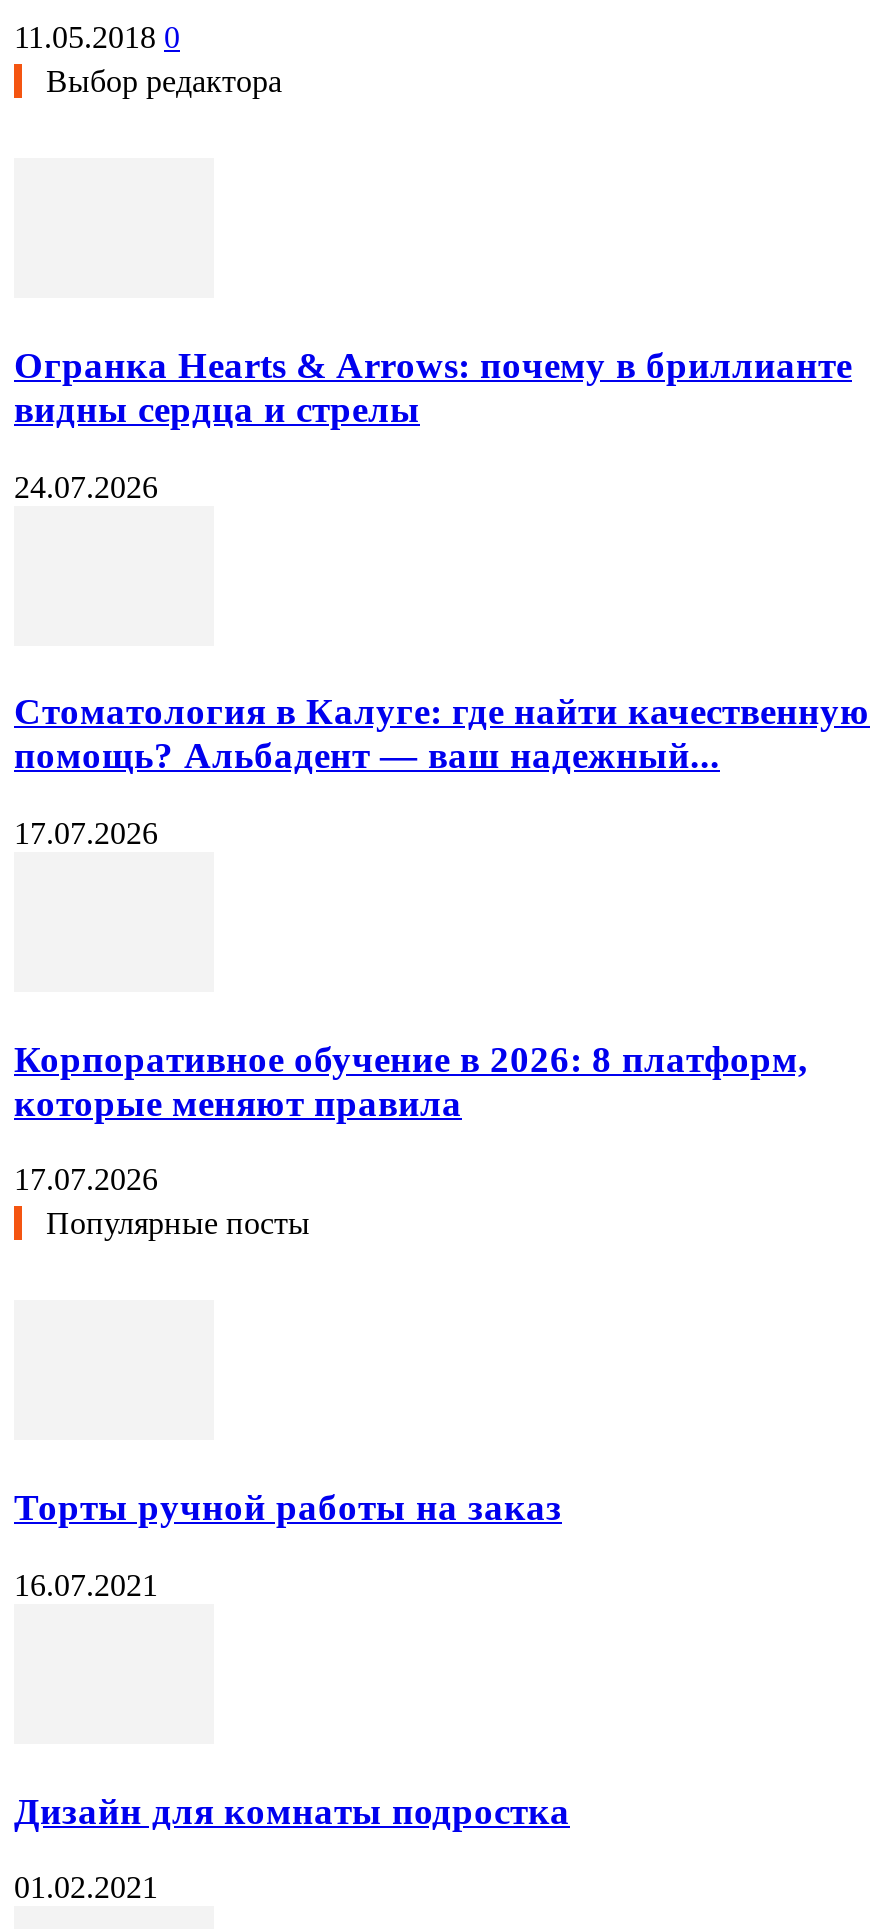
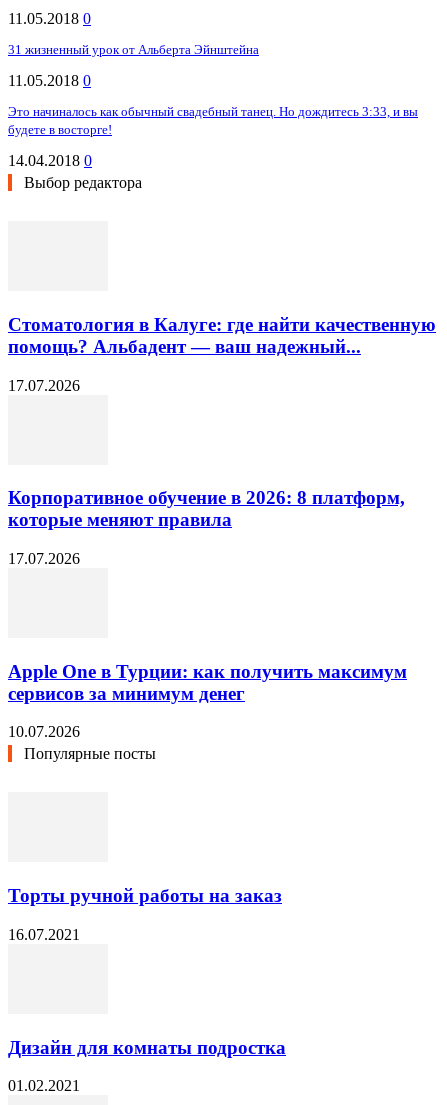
+ 31 жизненный урок от Альберта Эйнштейна
+ 11.05.2018 0
+ Это начиналось как обычный свадебный танец. Но дождитесь 3:33, и вы
+ будете в восторге!
+ 14.04.2018 0

- Огранка Hearts & Arrows: почему в бриллианте
- видны сердца и стрелы
- 24.07.2026

moved up: Стоматология в Калуге: где найти качественную | помощь? Альбадент — ваш надежный... | 17.07.2026 | Корпоративное обучение в 2026: 8 платформ, | которые меняют правила | 17.07.2026

+ Apple One в Турции: как получить максимум
+ сервисов за минимум денег
+ 10.07.2026
